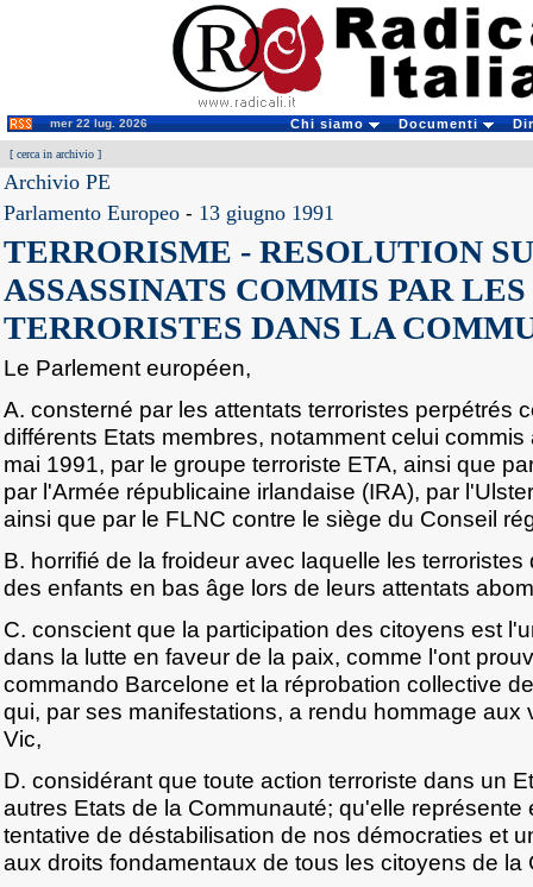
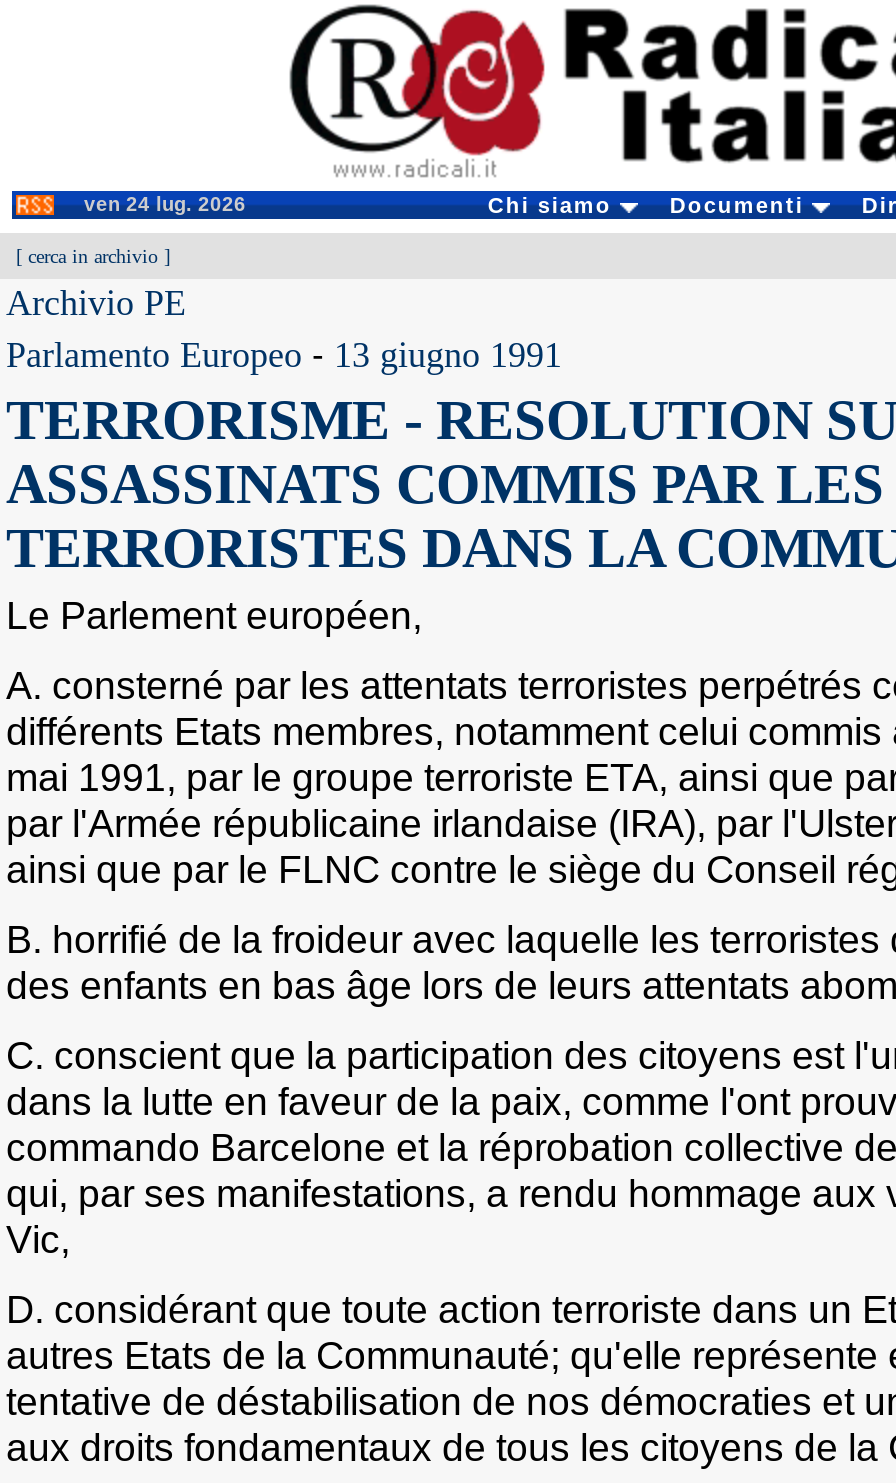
- mer 22 lug. 2026
+ ven 24 lug. 2026
